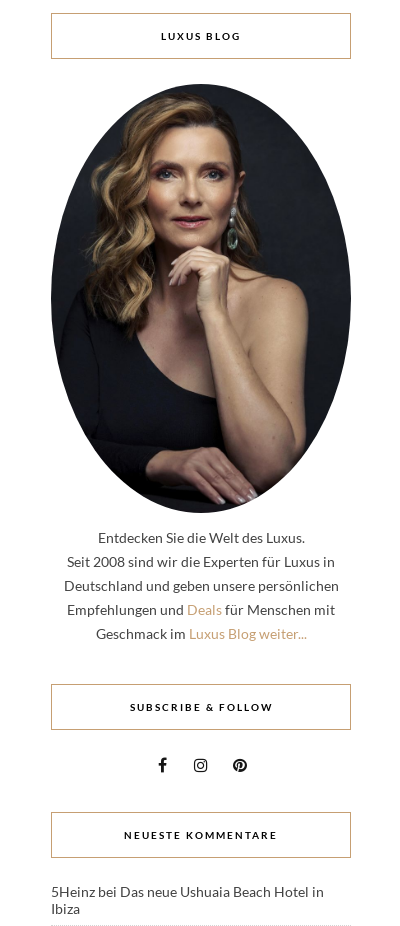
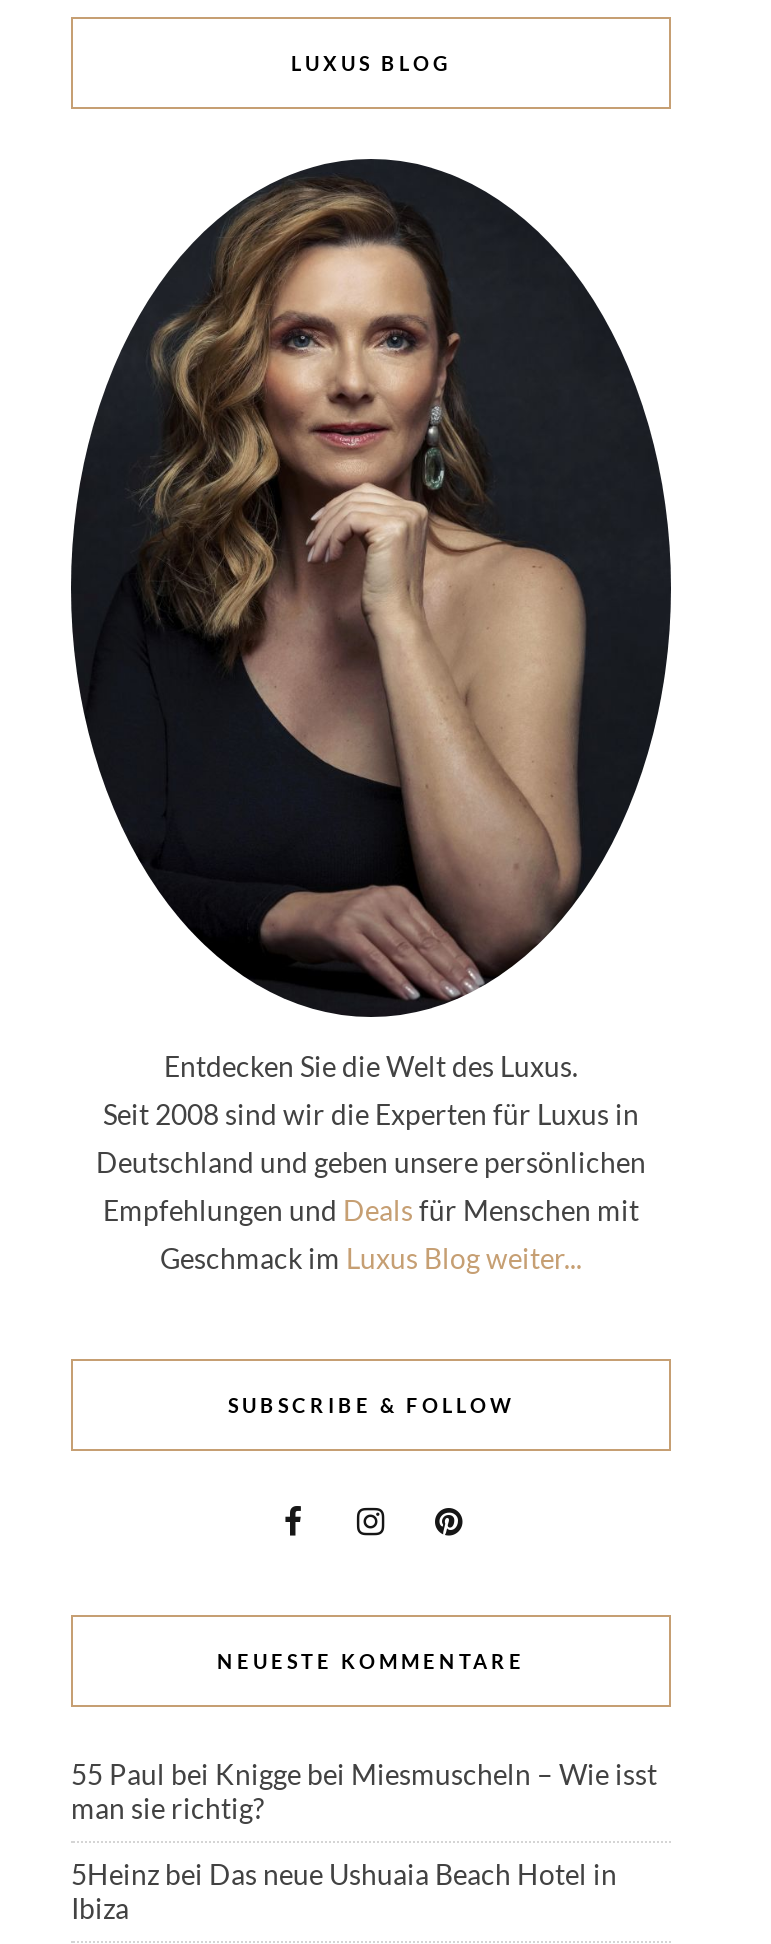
+ 55 Paul bei Knigge bei Miesmuscheln – Wie isst
+ man sie richtig?
